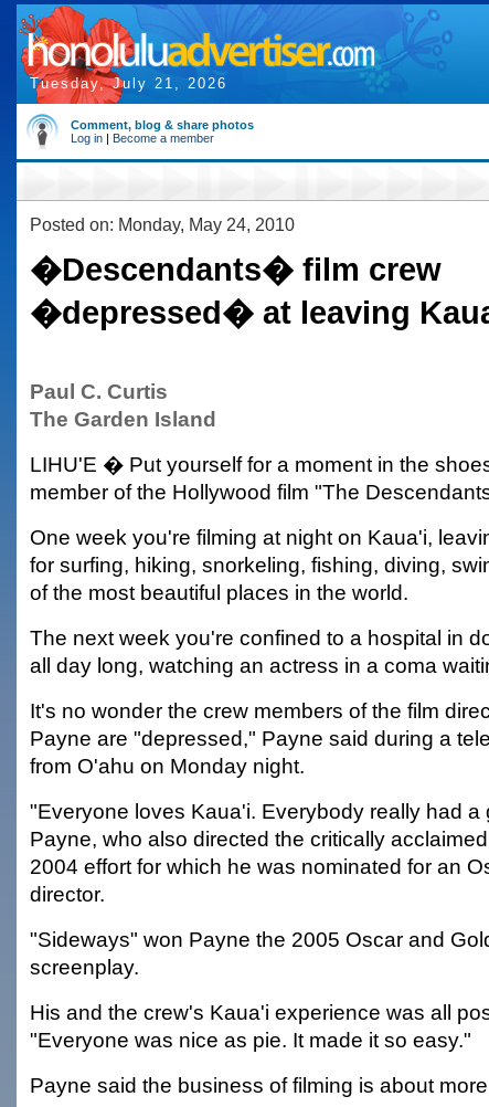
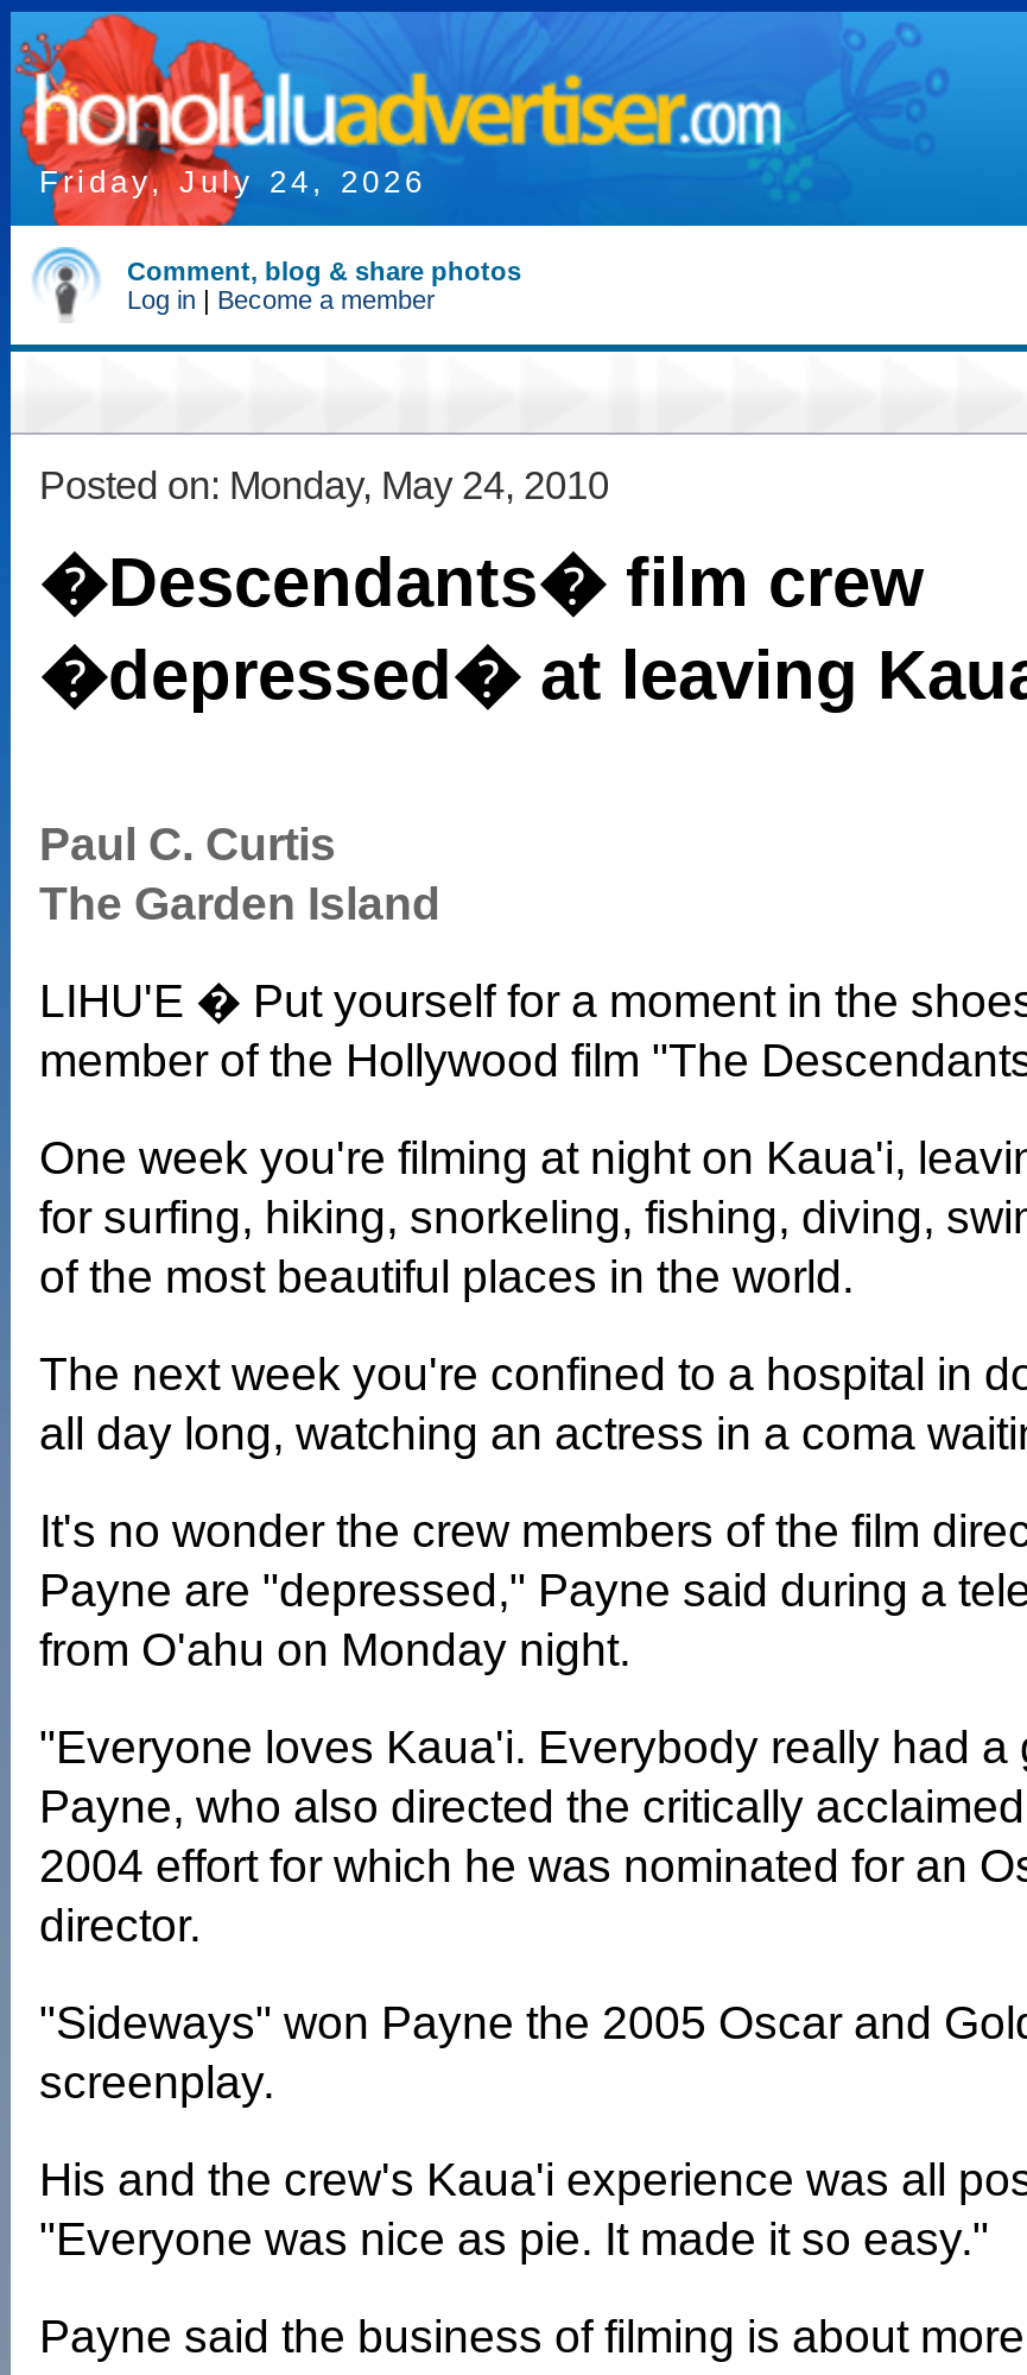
- Tuesday, July 21, 2026
+ Friday, July 24, 2026
